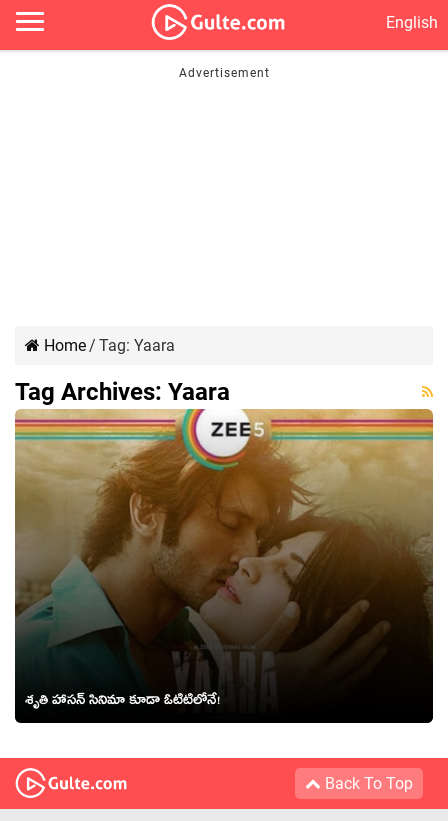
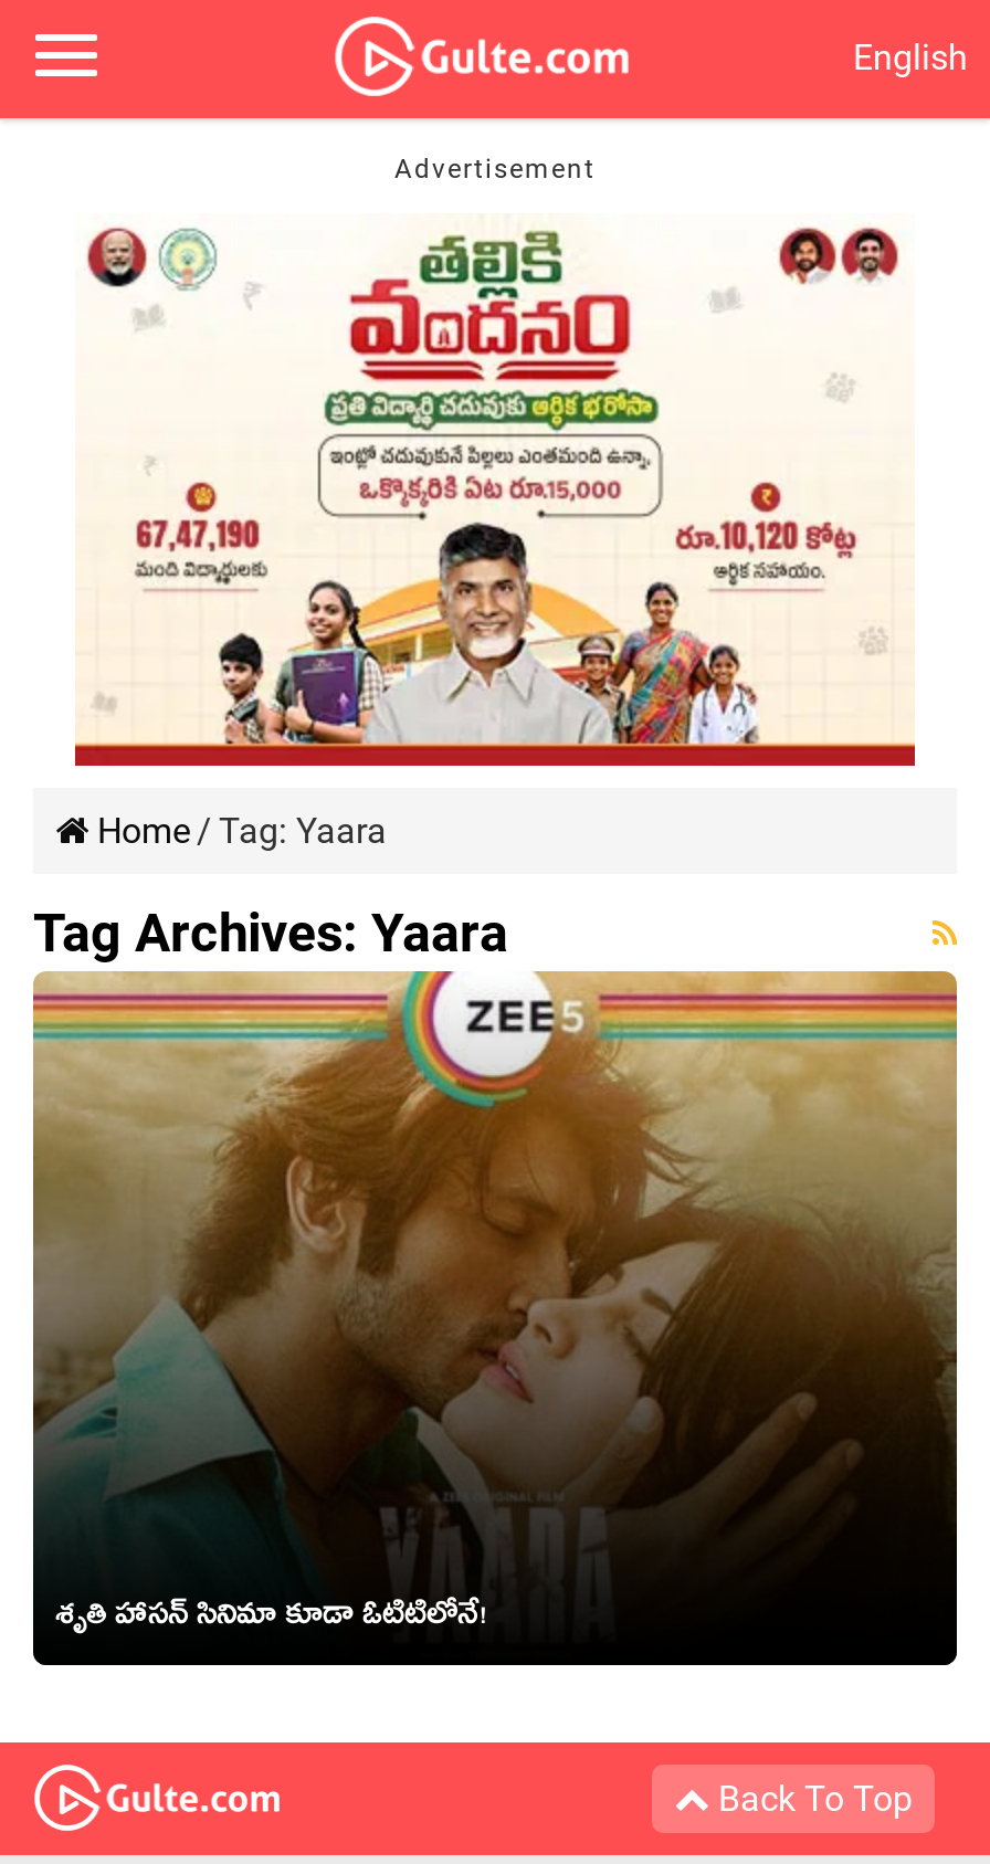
+ [image]
